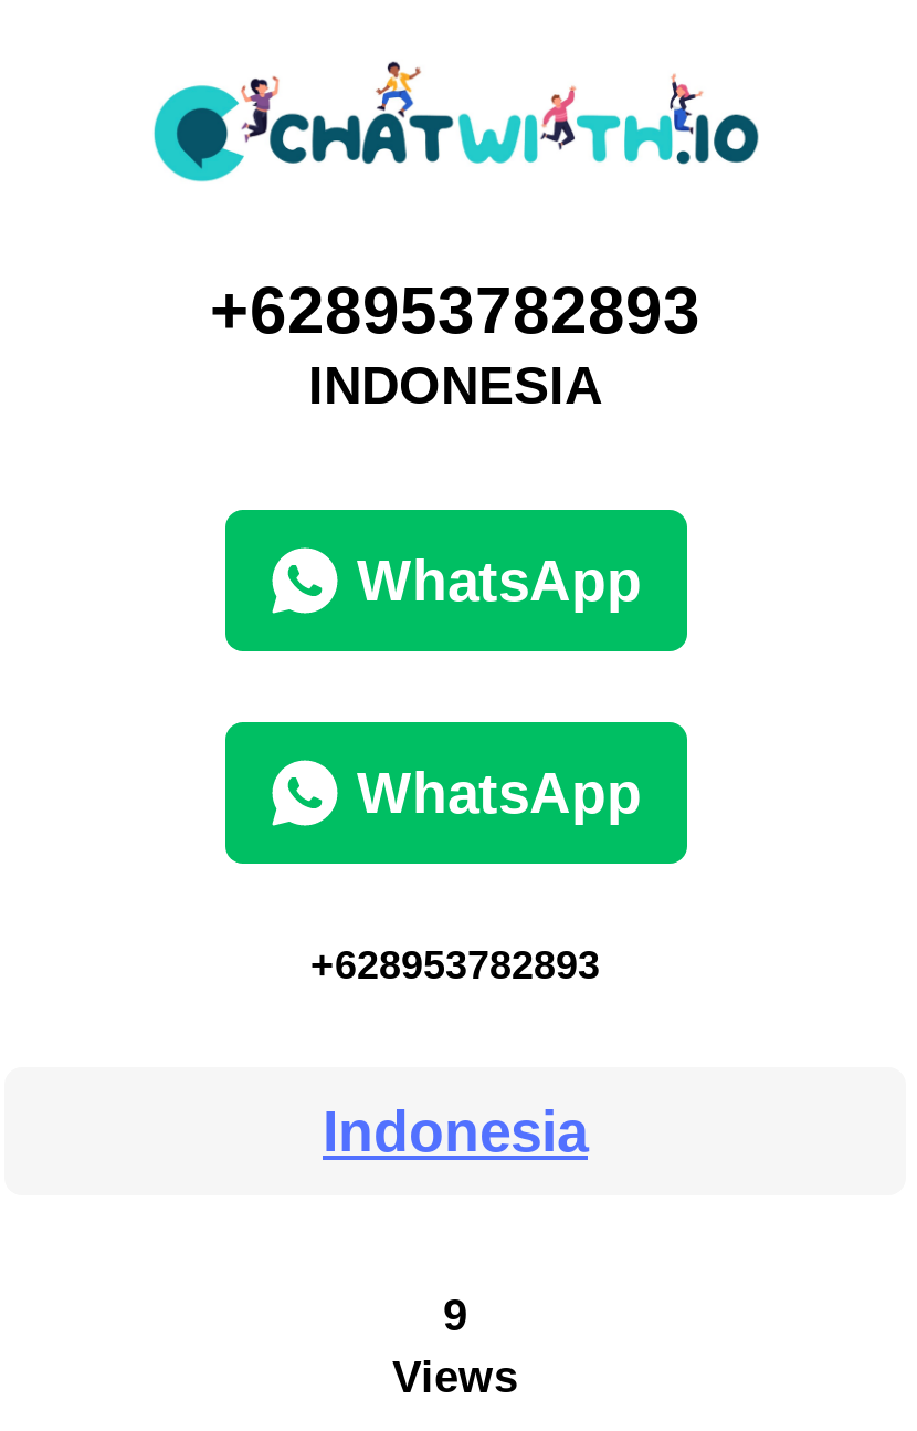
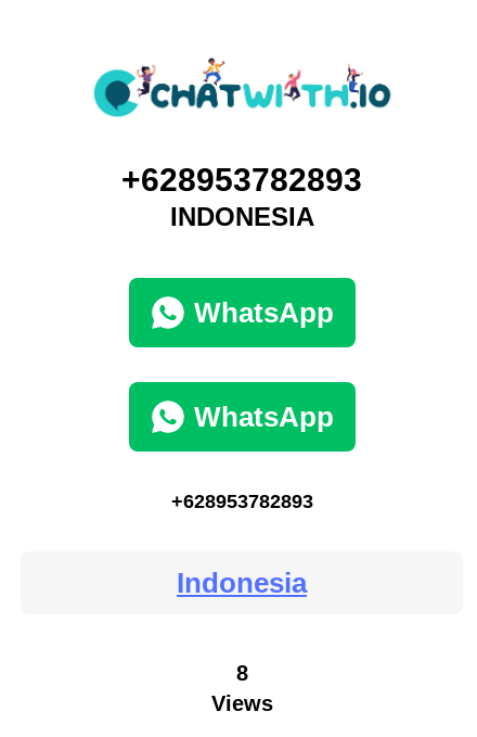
- 9
+ 8
